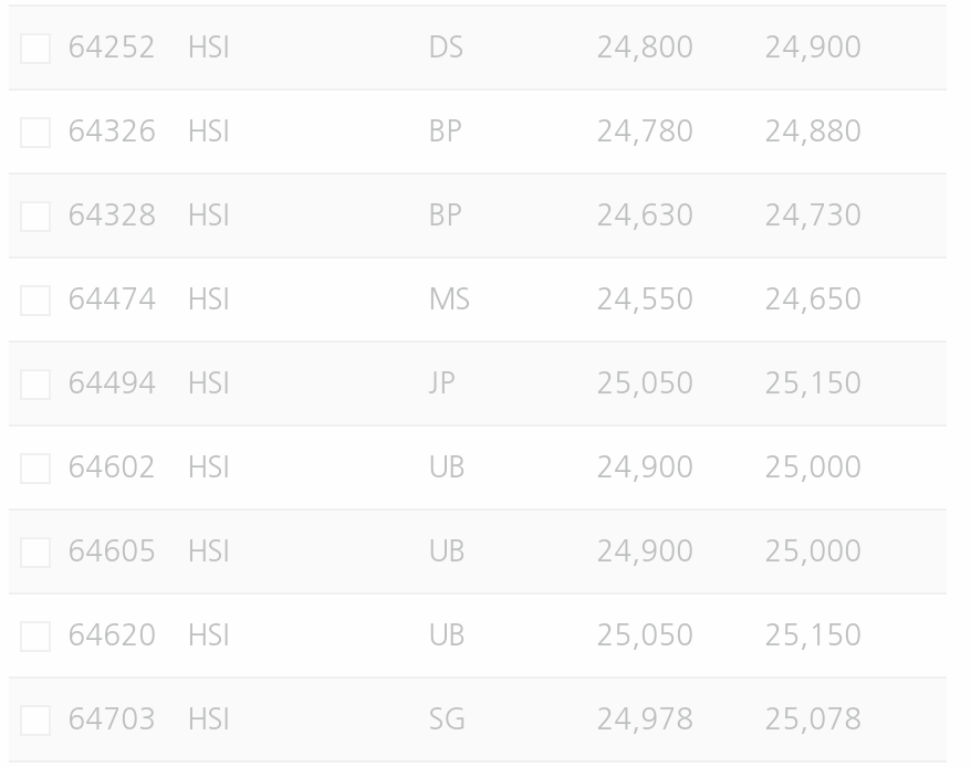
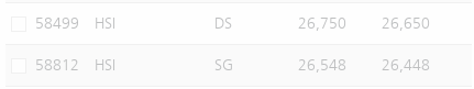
- 64252 HSI
+ 58499 HSI

- 24,800
- 24,900
- 64326
- HSI
- BP
- 24,780
- 24,880
- 64328
- HSI
- BP
- 24,630
- 24,730
- 64474
- HSI
- MS
- 24,550
- 24,650
- 64494
- HSI
- JP
- 25,050
- 25,150
- 64602
- HSI
- UB
- 24,900
- 25,000
- 64605
- HSI
- UB
- 24,900
- 25,000
- 64620
- HSI
- UB
- 25,050
- 25,150
- 64703
+ 26,750
+ 26,650
+ 58812

- 24,978
+ 26,548

- 25,078
+ 26,448
